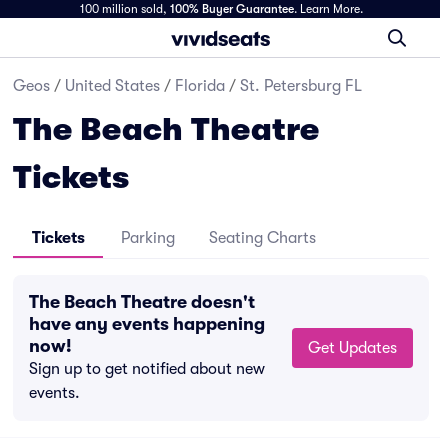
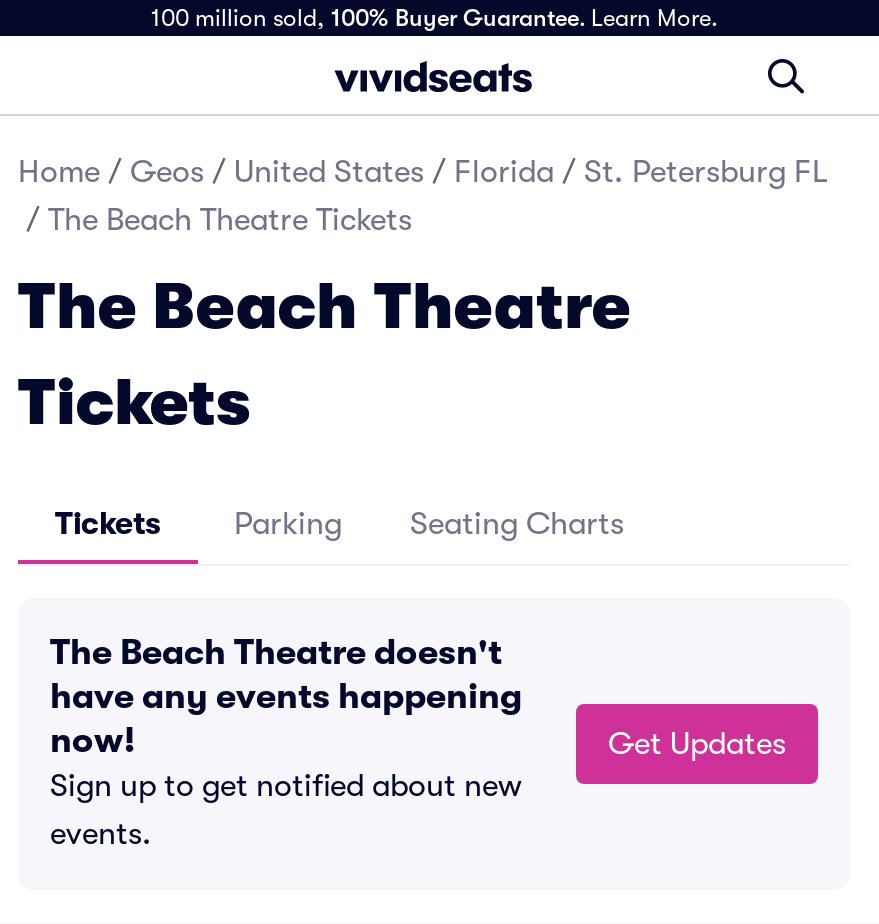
- Geos / United States / Florida / St. Petersburg FL
+ Home / Geos / United States / Florida / St. Petersburg FL
+ / The Beach Theatre Tickets
